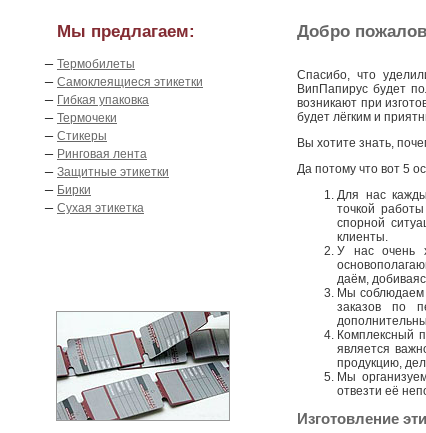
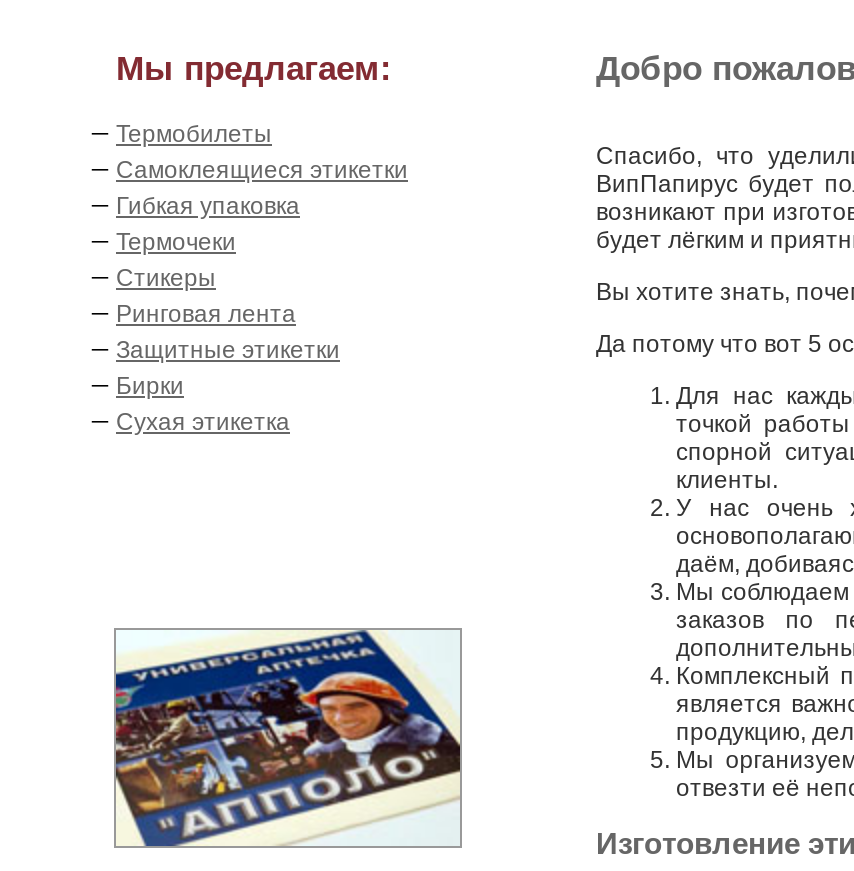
- [image]
+ [image]
